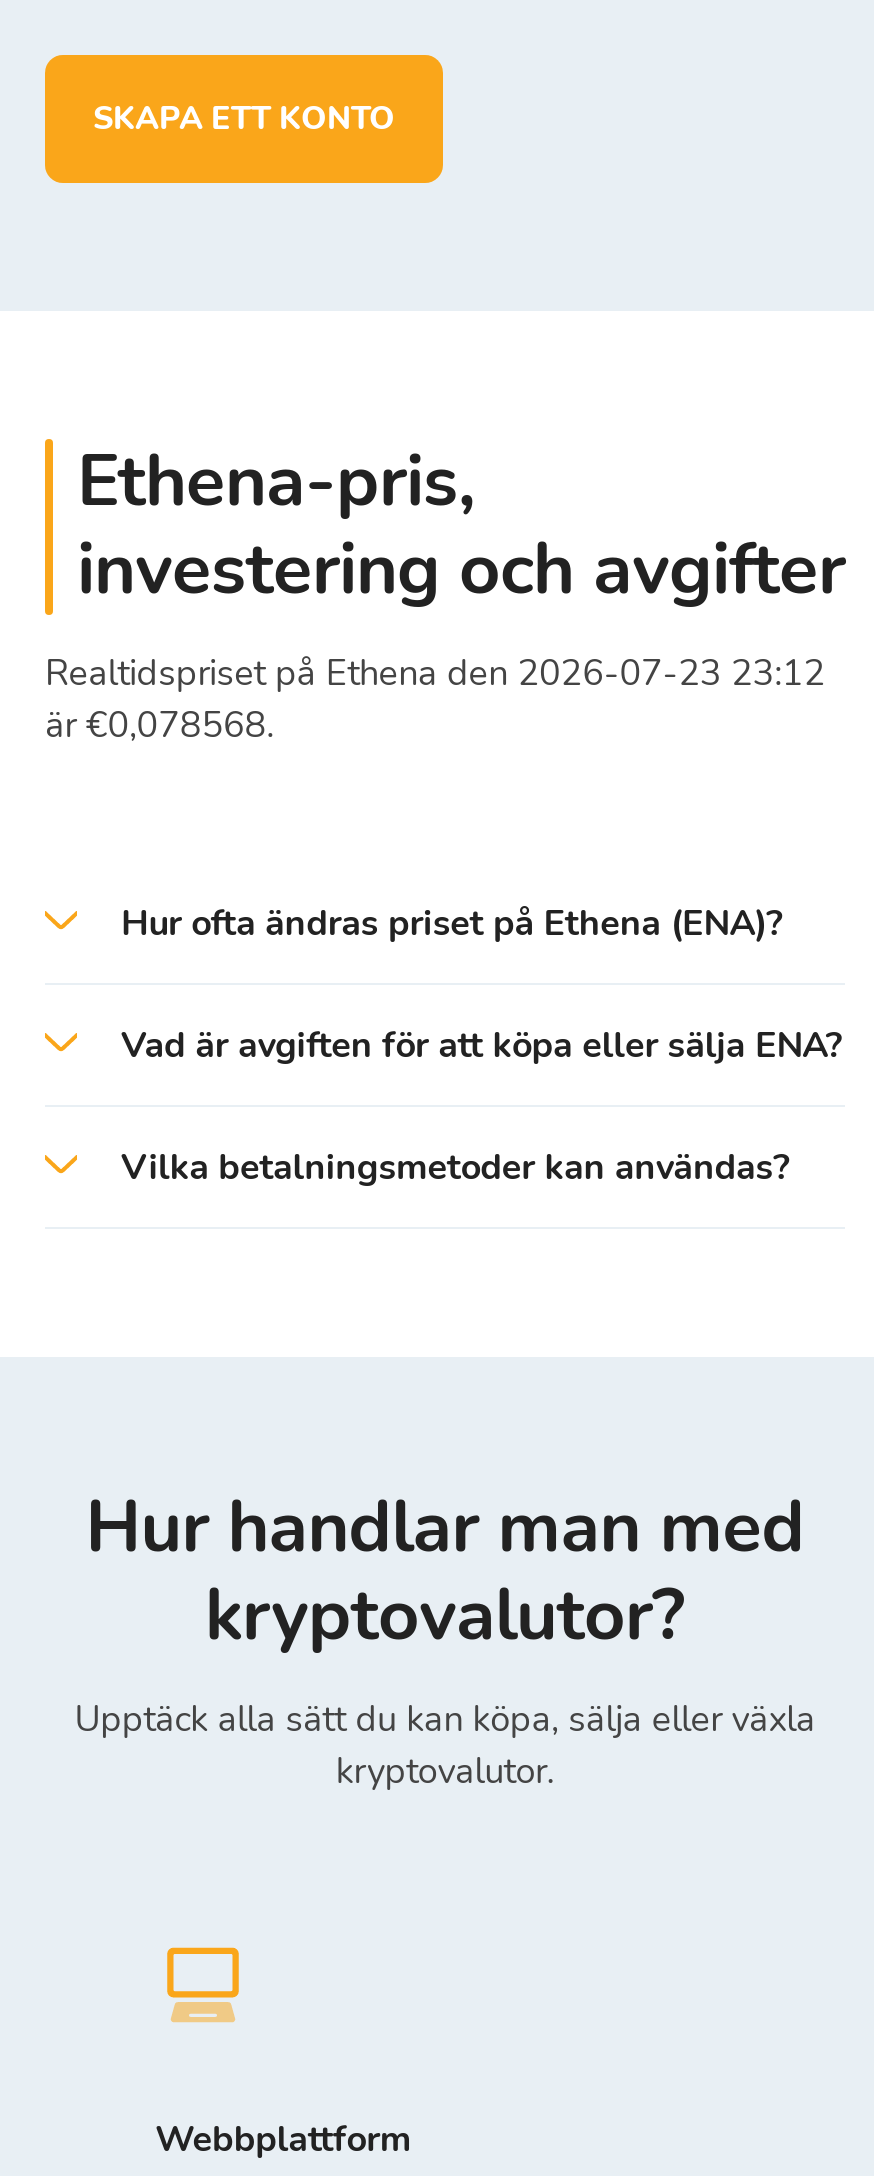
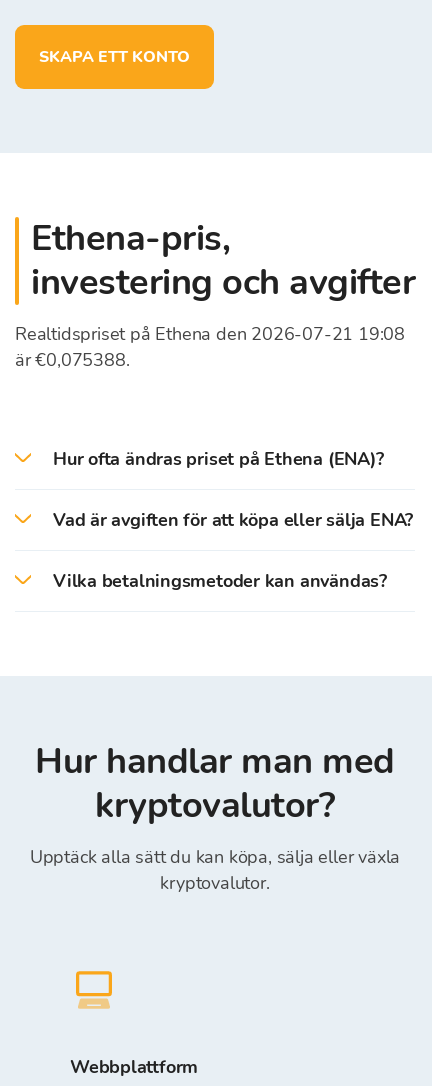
- Realtidspriset på Ethena den 2026-07-23 23:12
+ Realtidspriset på Ethena den 2026-07-21 19:08

- är €0,078568.
+ är €0,075388.
